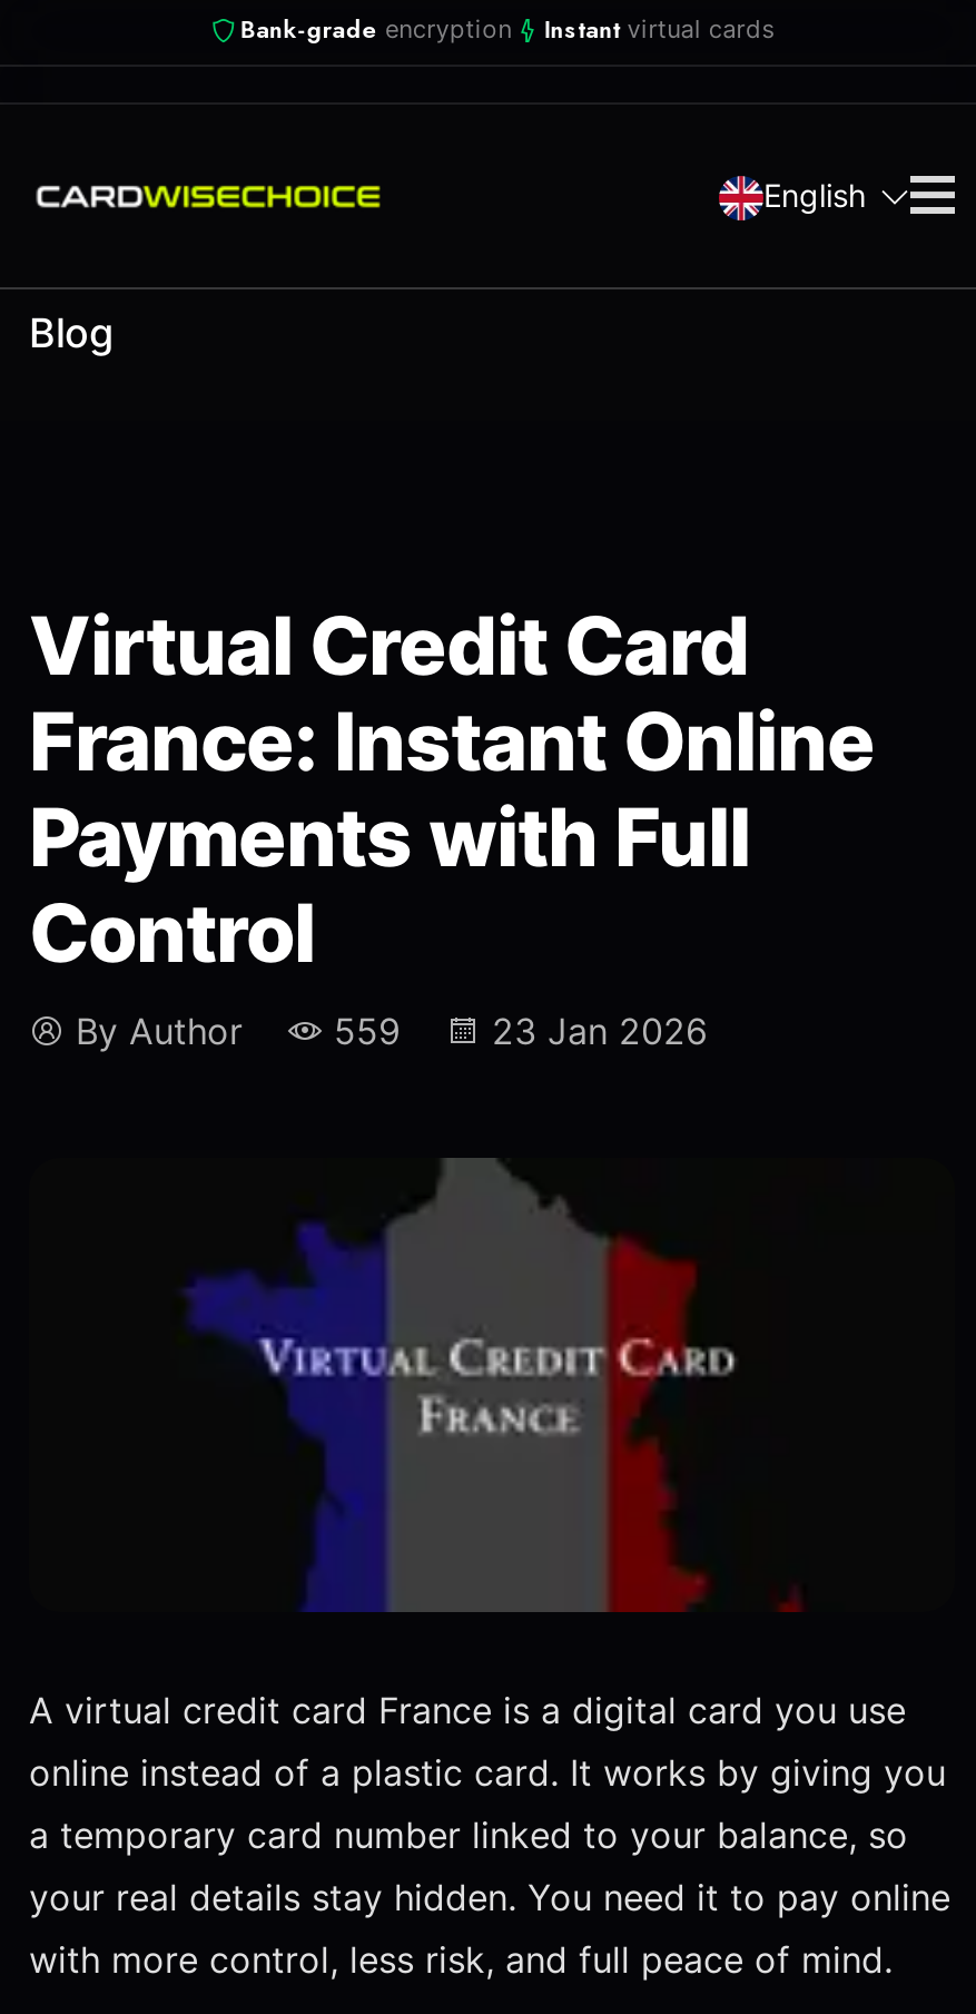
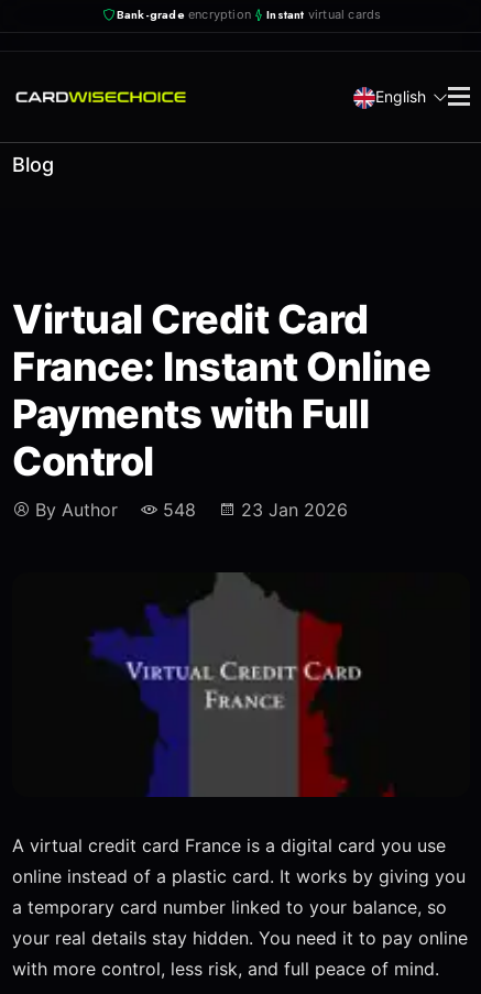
- By Author 559 23 Jan 2026
+ By Author 548 23 Jan 2026
